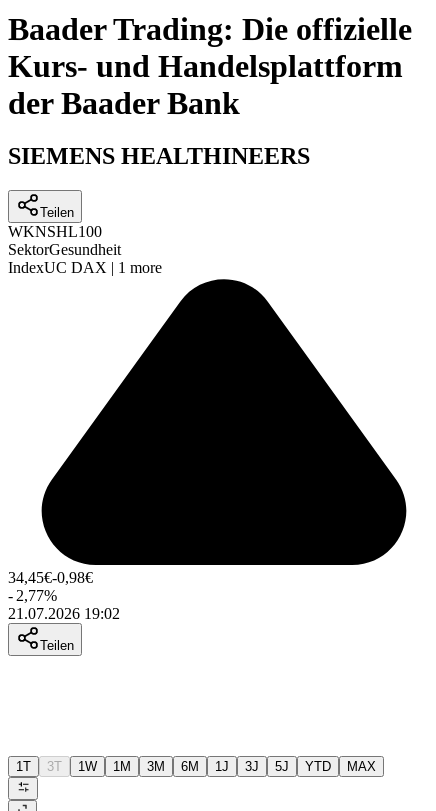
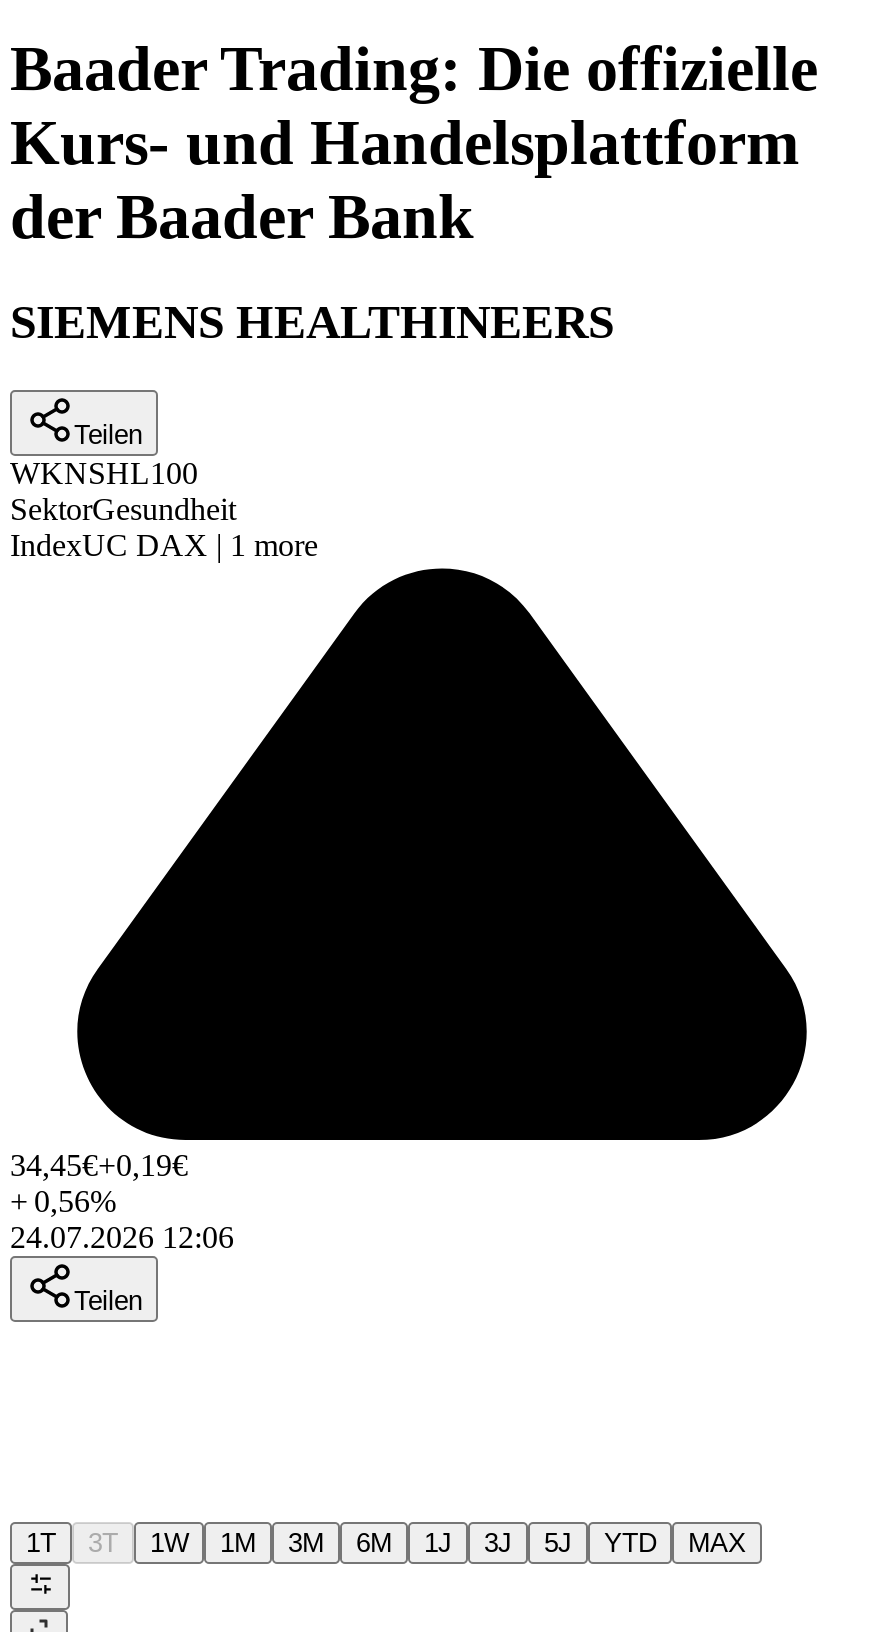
- 34,45€-0,98€
+ 34,45€+0,19€

- - 2,77%
+ + 0,56%

- 21.07.2026 19:02
+ 24.07.2026 12:06
